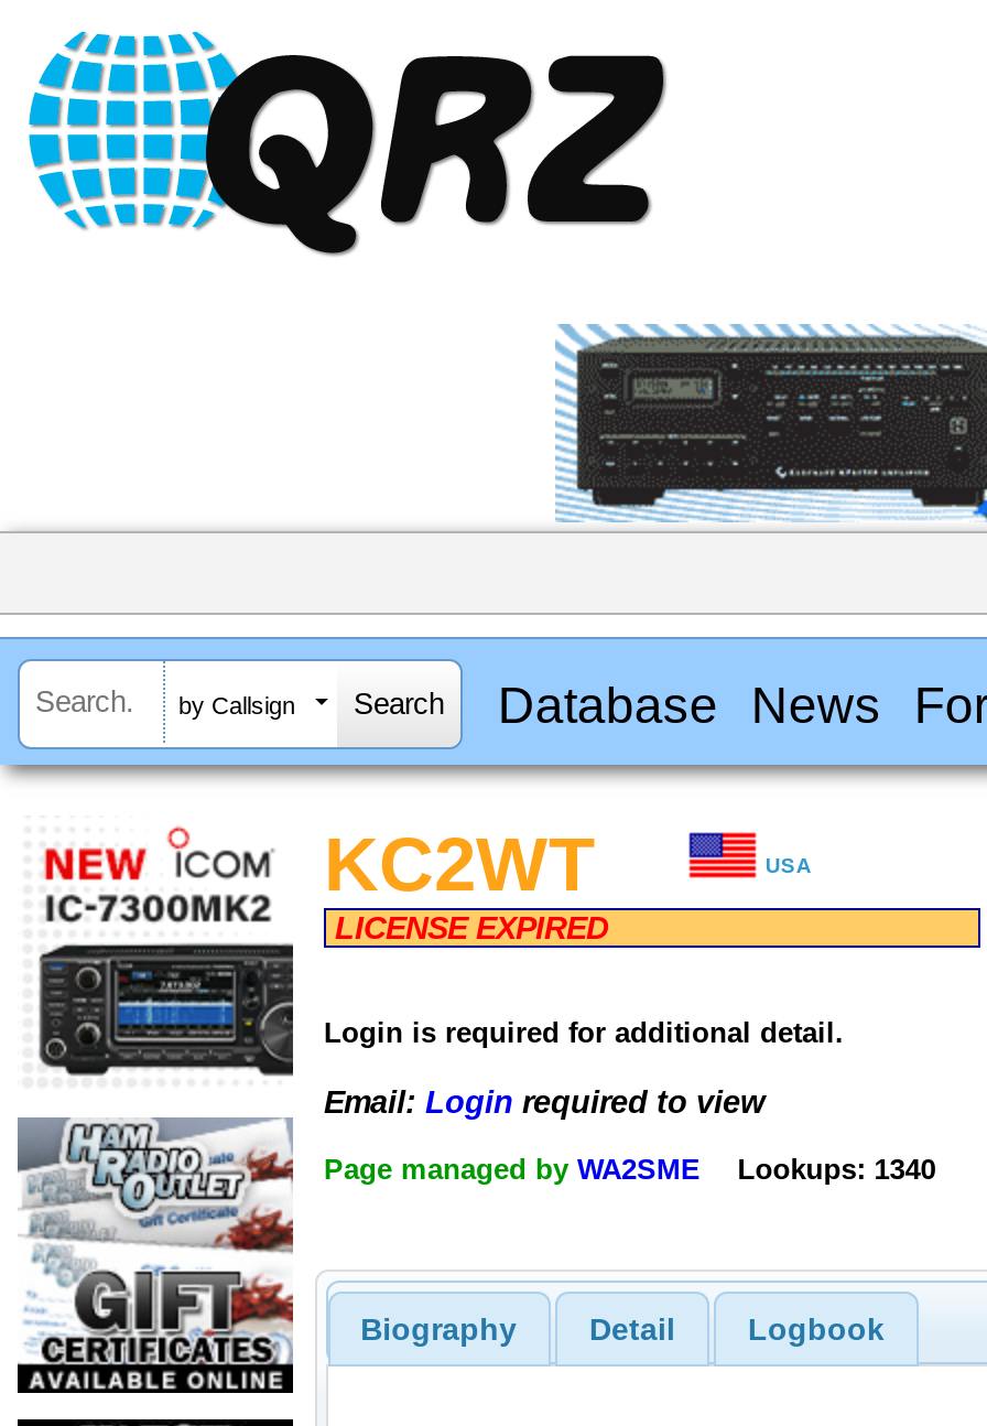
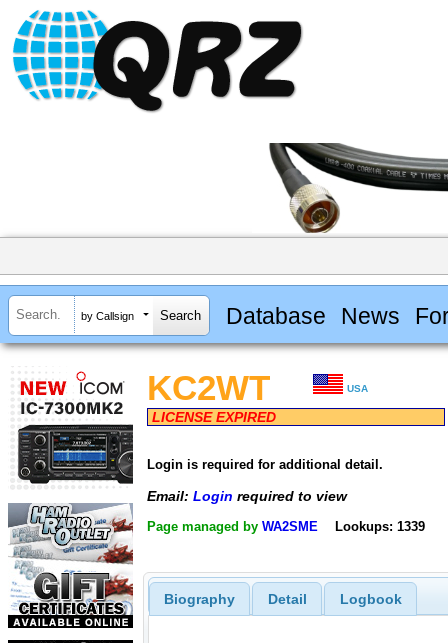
- [image]
+ [image]

- Page managed by WA2SME Lookups: 1340
+ Page managed by WA2SME Lookups: 1339
